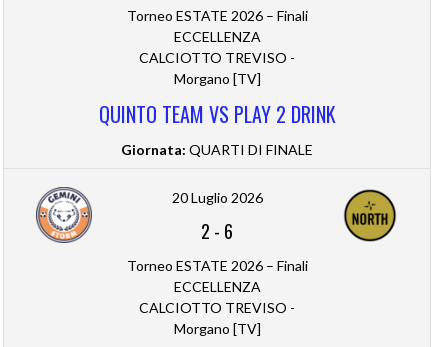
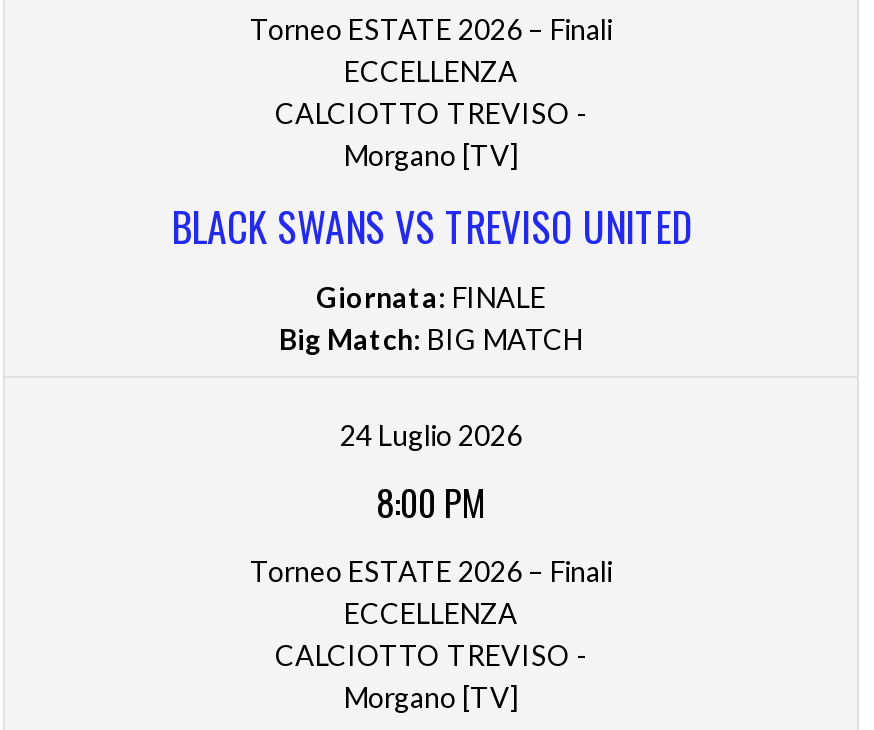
- QUINTO TEAM VS PLAY 2 DRINK
- Giornata: QUARTI DI FINALE
+ BLACK SWANS VS TREVISO UNITED
+ Giornata: FINALE
+ Big Match: BIG MATCH

- [image]

- 20 Luglio 2026
+ 24 Luglio 2026

- [image]

- 2 - 6
+ 8:00 PM
